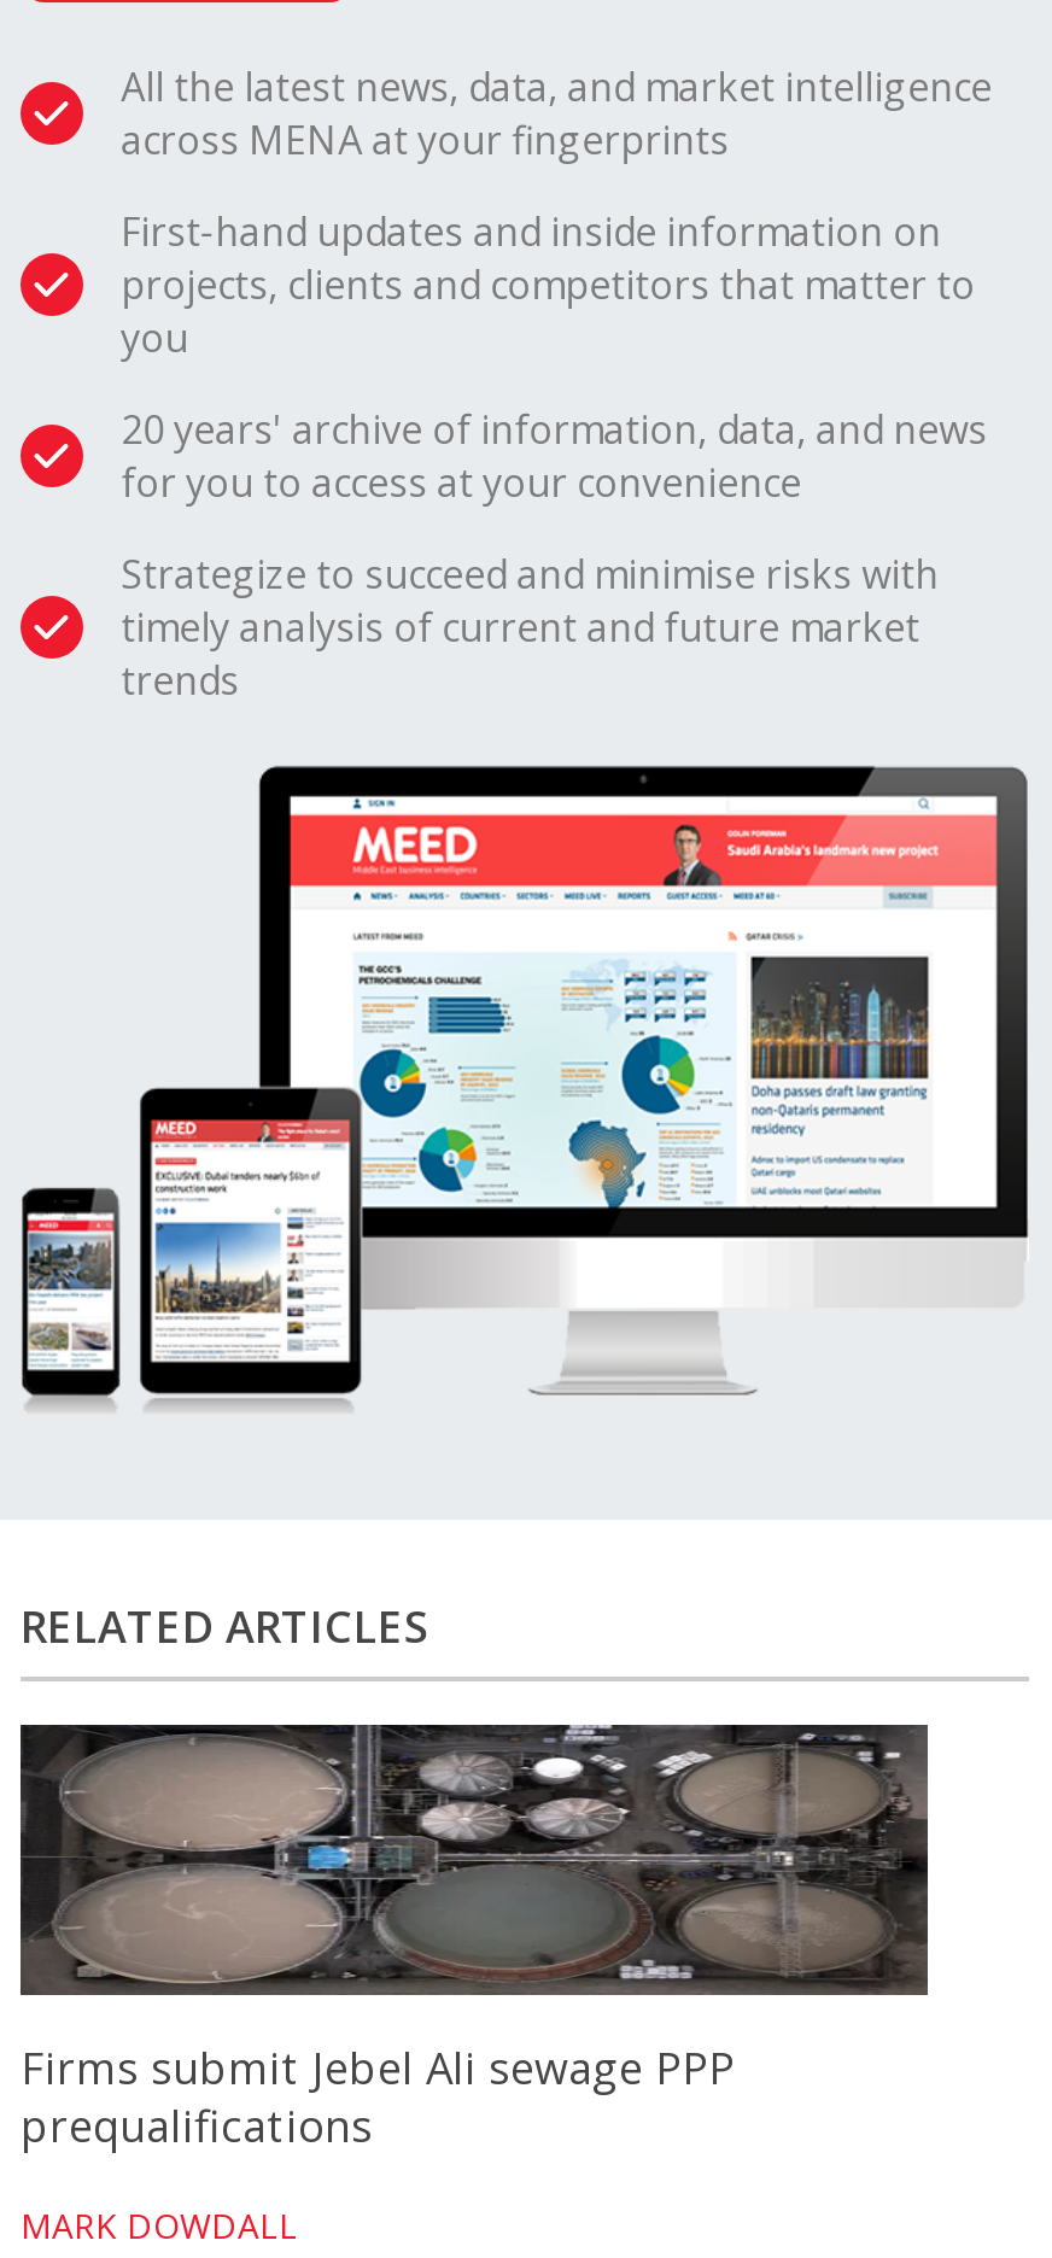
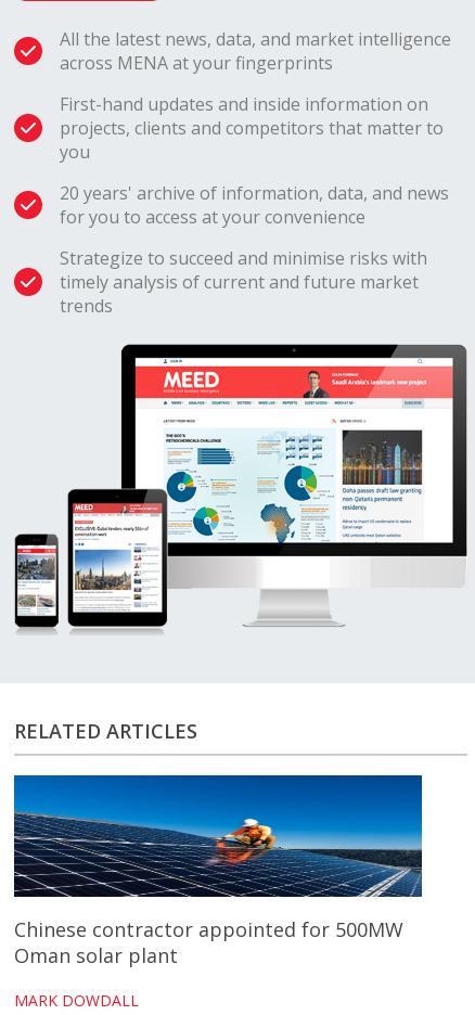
- [image]
- Firms submit Jebel Ali sewage PPP
- prequalifications
+ [image]
+ Chinese contractor appointed for 500MW
+ Oman solar plant
